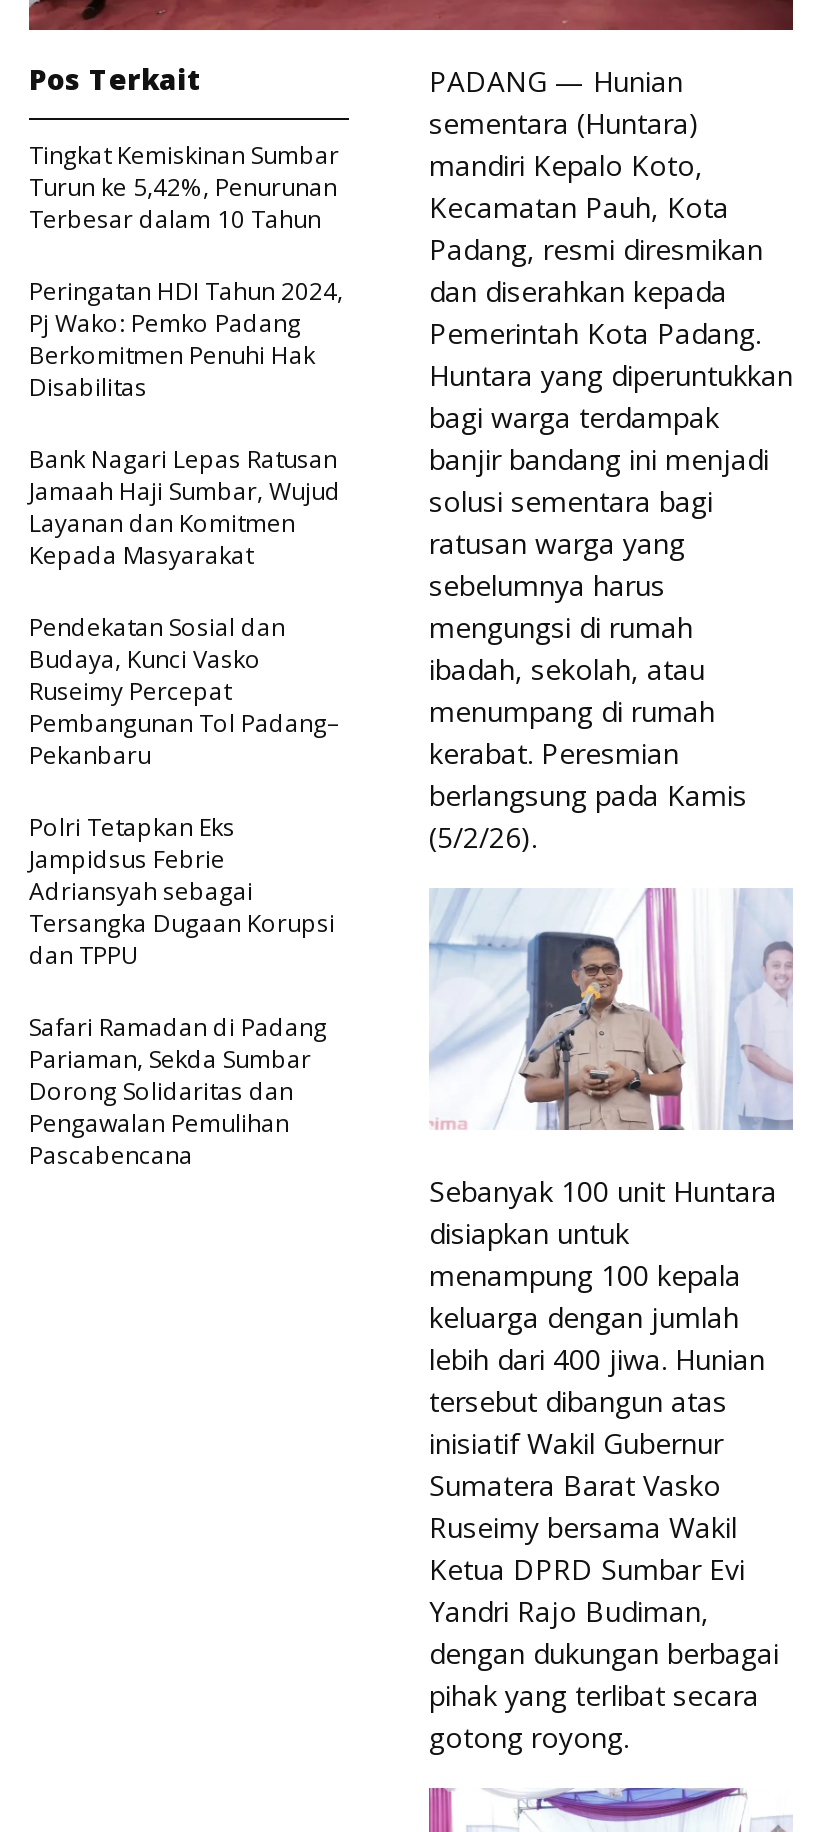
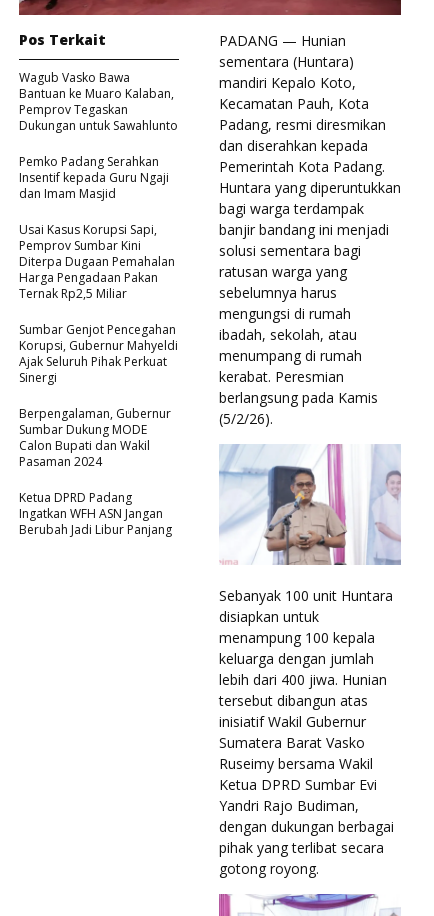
- Tingkat Kemiskinan Sumbar
- Turun ke 5,42%, Penurunan
- Terbesar dalam 10 Tahun
+ Wagub Vasko Bawa
+ Bantuan ke Muaro Kalaban,
+ Pemprov Tegaskan
+ Dukungan untuk Sawahlunto

- Peringatan HDI Tahun 2024,
- Pj Wako: Pemko Padang
- Berkomitmen Penuhi Hak
- Disabilitas
+ Pemko Padang Serahkan
+ Insentif kepada Guru Ngaji
+ dan Imam Masjid

- Bank Nagari Lepas Ratusan
- Jamaah Haji Sumbar, Wujud
- Layanan dan Komitmen
- Kepada Masyarakat
+ Usai Kasus Korupsi Sapi,
+ Pemprov Sumbar Kini
+ Diterpa Dugaan Pemahalan
+ Harga Pengadaan Pakan
+ Ternak Rp2,5 Miliar

- Pendekatan Sosial dan
- Budaya, Kunci Vasko
- Ruseimy Percepat
- Pembangunan Tol Padang–
- Pekanbaru
+ Sumbar Genjot Pencegahan
+ Korupsi, Gubernur Mahyeldi
+ Ajak Seluruh Pihak Perkuat
+ Sinergi

- Polri Tetapkan Eks
- Jampidsus Febrie
- Adriansyah sebagai
- Tersangka Dugaan Korupsi
- dan TPPU
+ Berpengalaman, Gubernur
+ Sumbar Dukung MODE
+ Calon Bupati dan Wakil
+ Pasaman 2024

- Safari Ramadan di Padang
- Pariaman, Sekda Sumbar
- Dorong Solidaritas dan
- Pengawalan Pemulihan
- Pascabencana
+ Ketua DPRD Padang
+ Ingatkan WFH ASN Jangan
+ Berubah Jadi Libur Panjang
